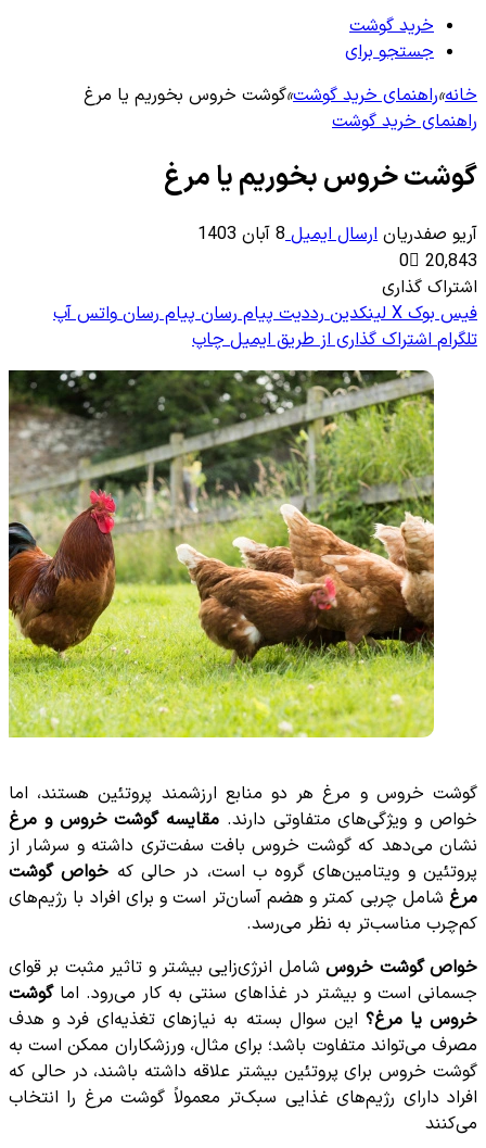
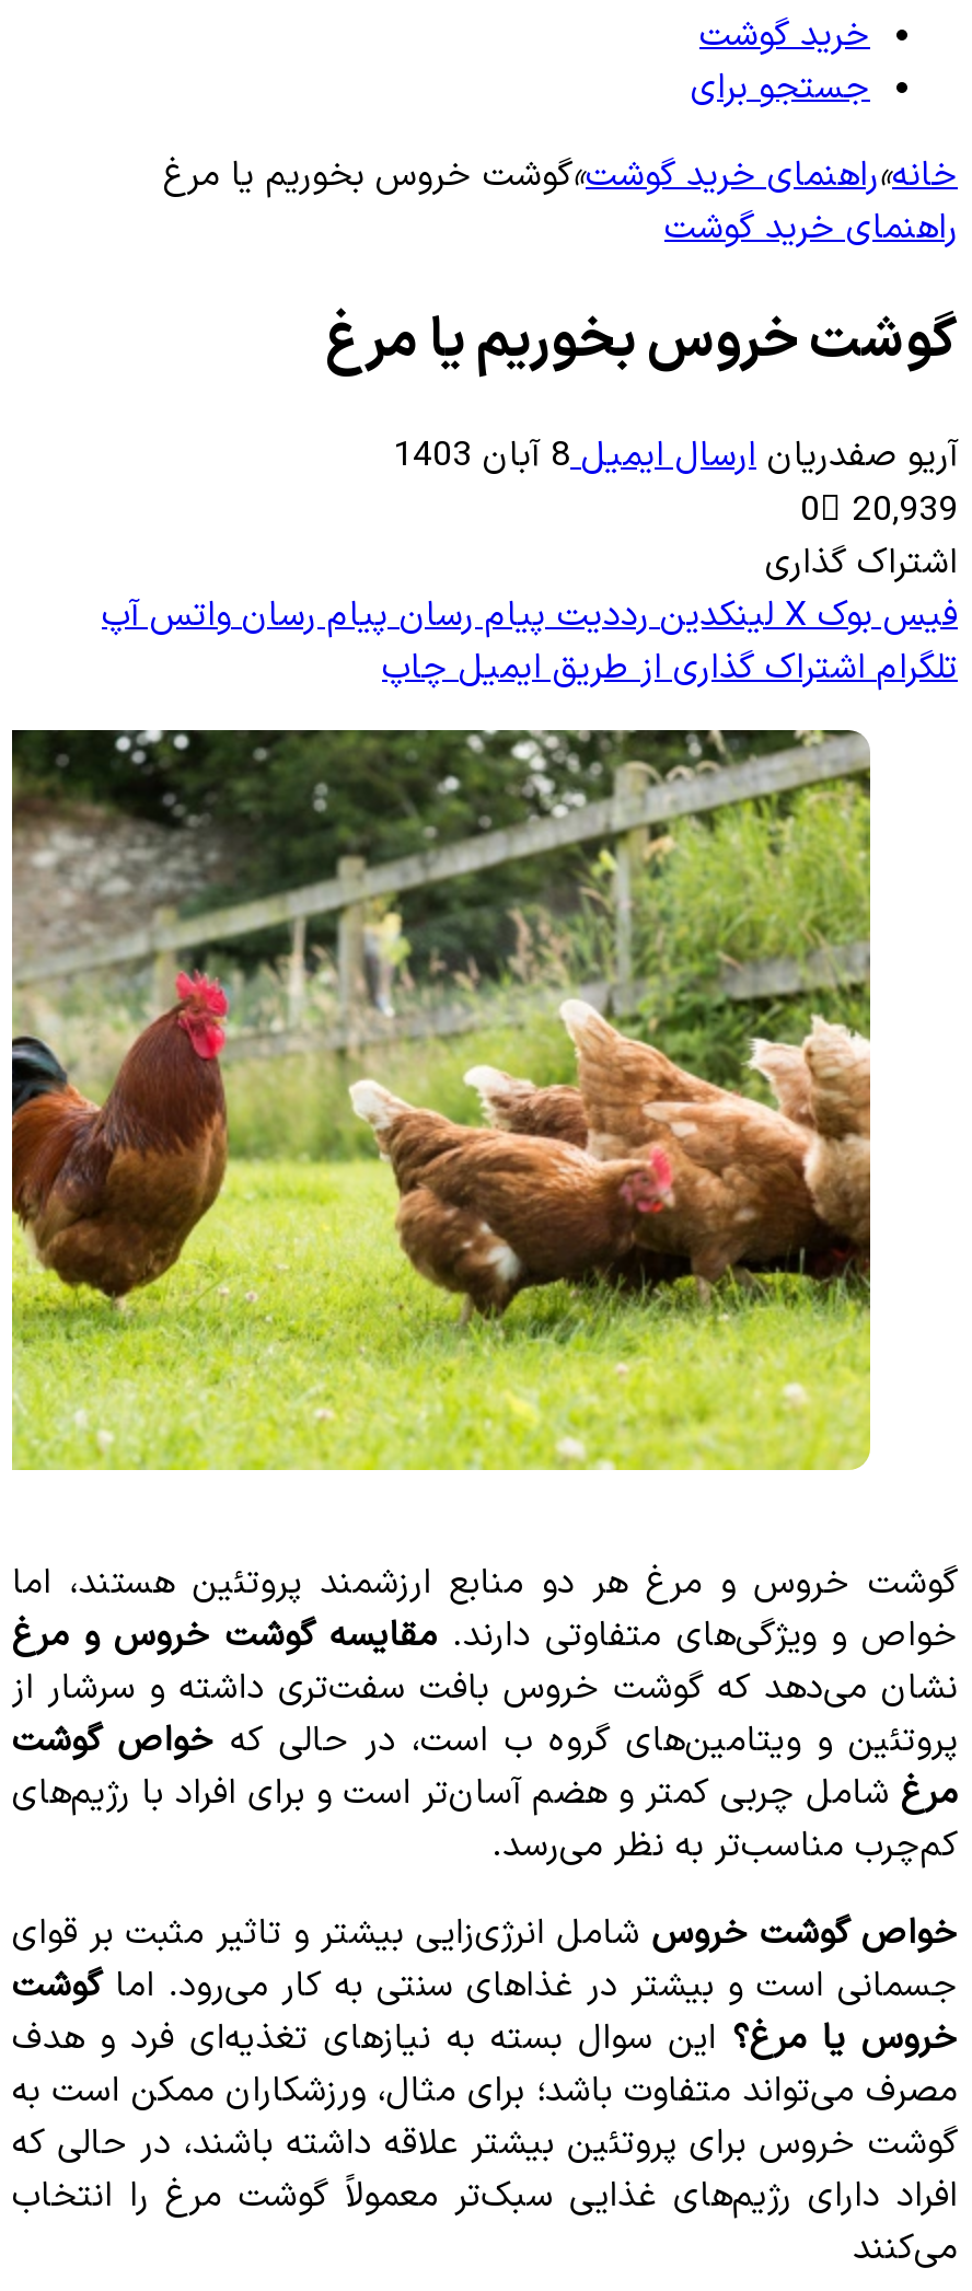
- 0 20,843
+ 0 20,939
